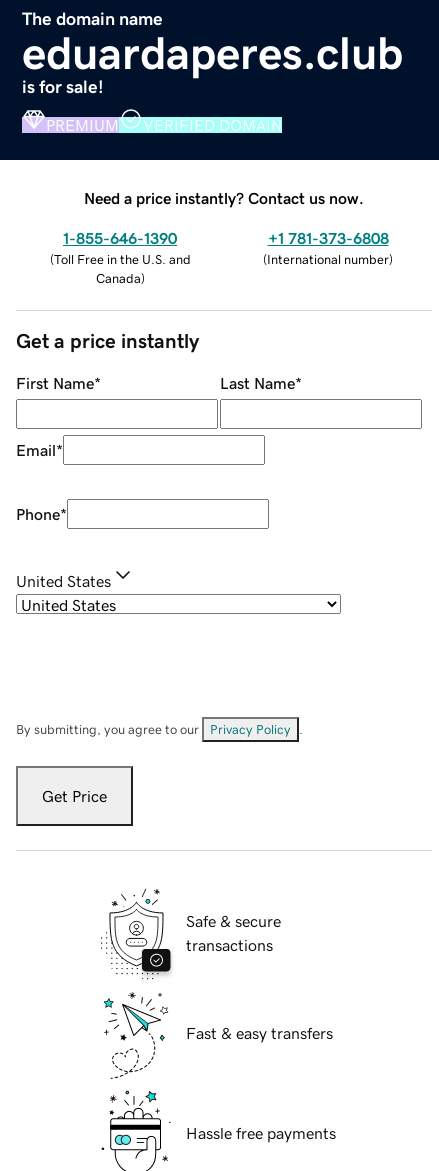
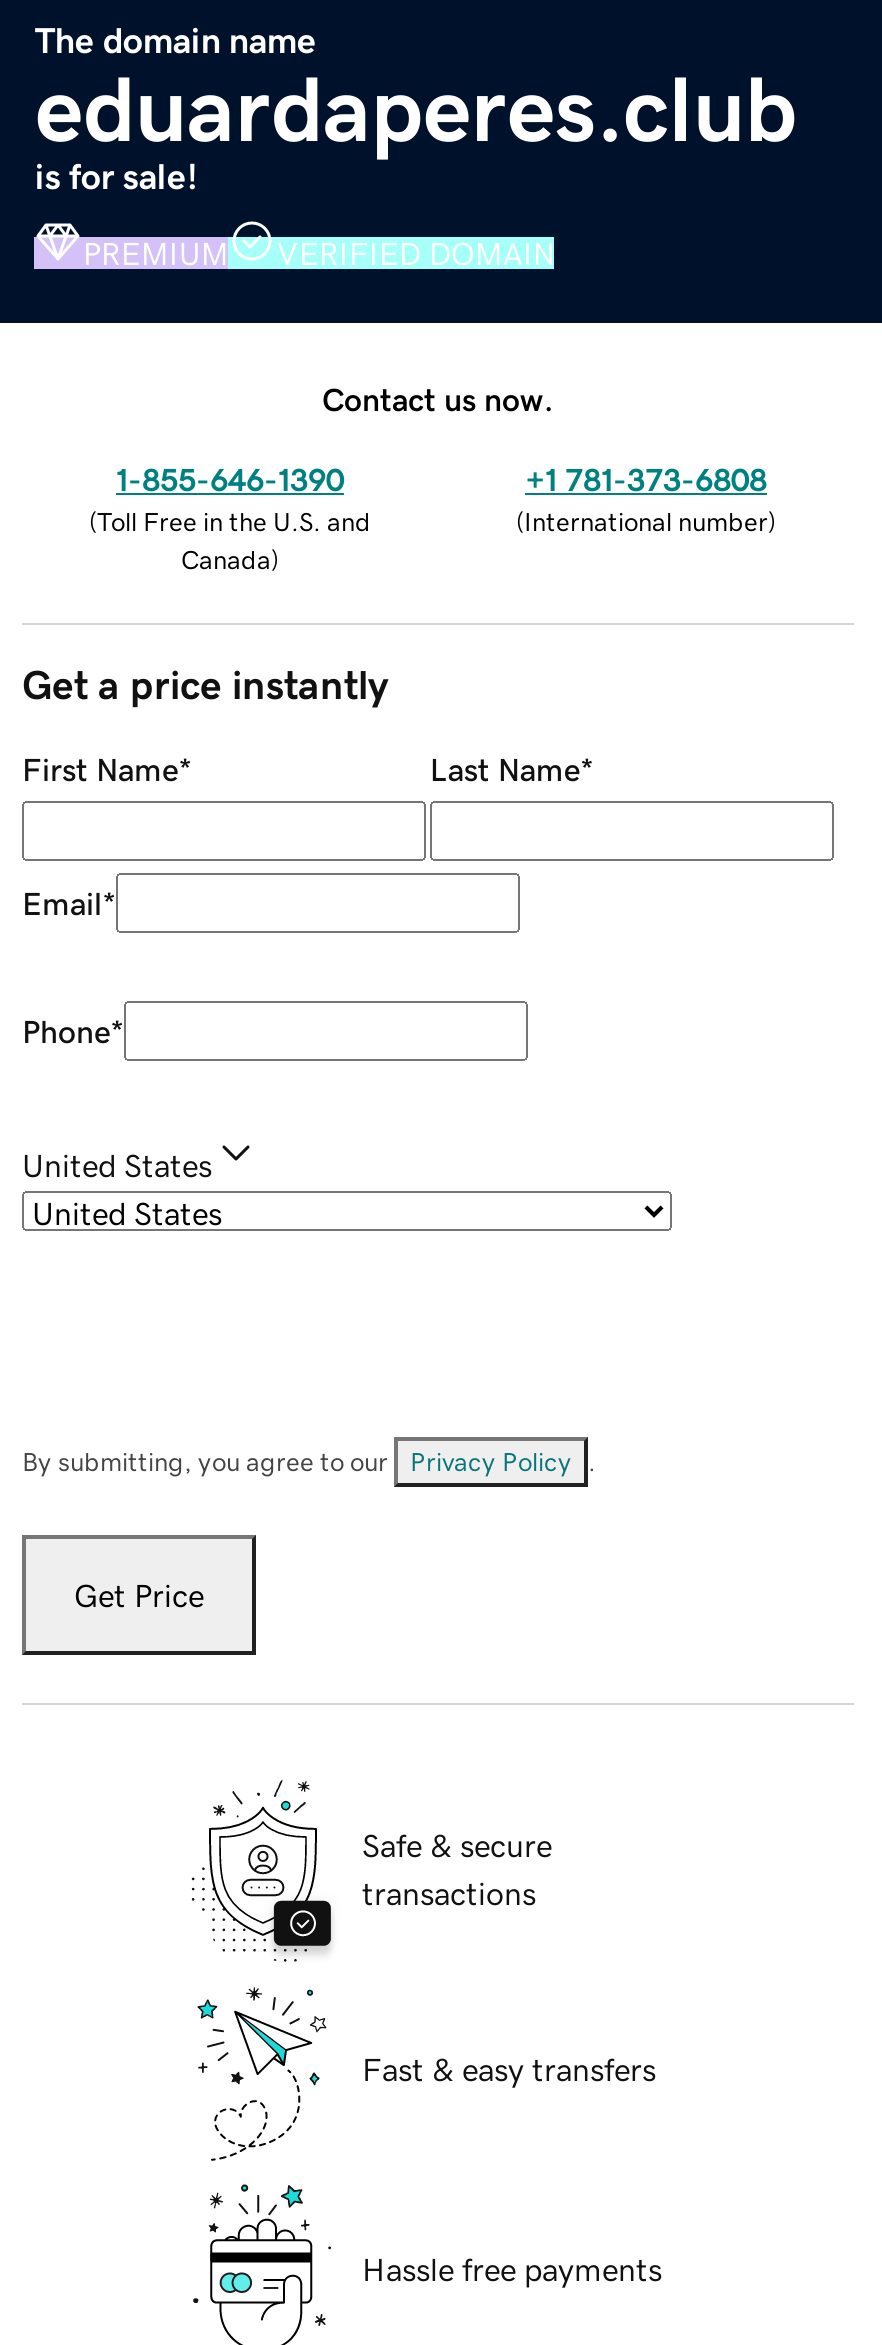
- Need a price instantly? Contact us now.
+ Contact us now.
